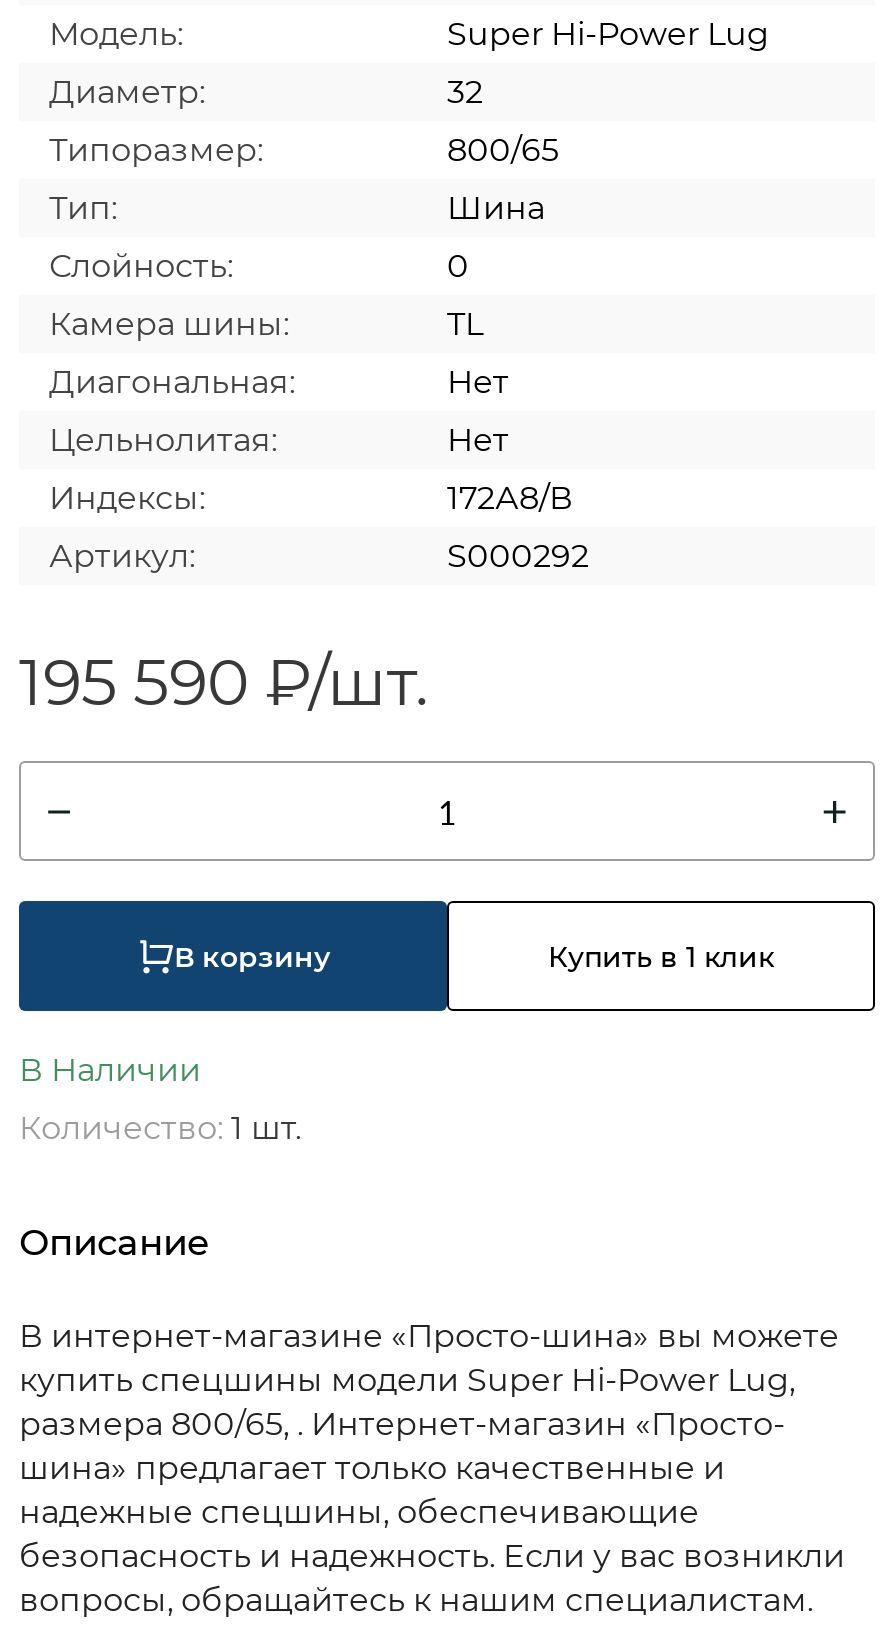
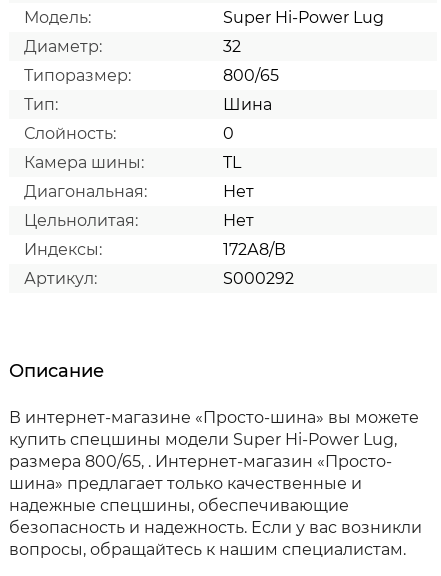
- 195 590 ₽/шт.
- 1

- В корзину
- Купить в 1 клик
- В Наличии
- Количество: 1 шт.
